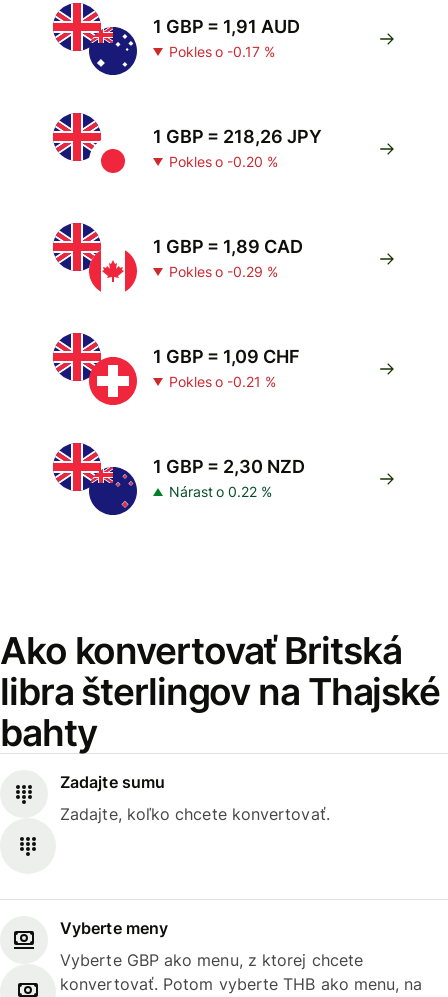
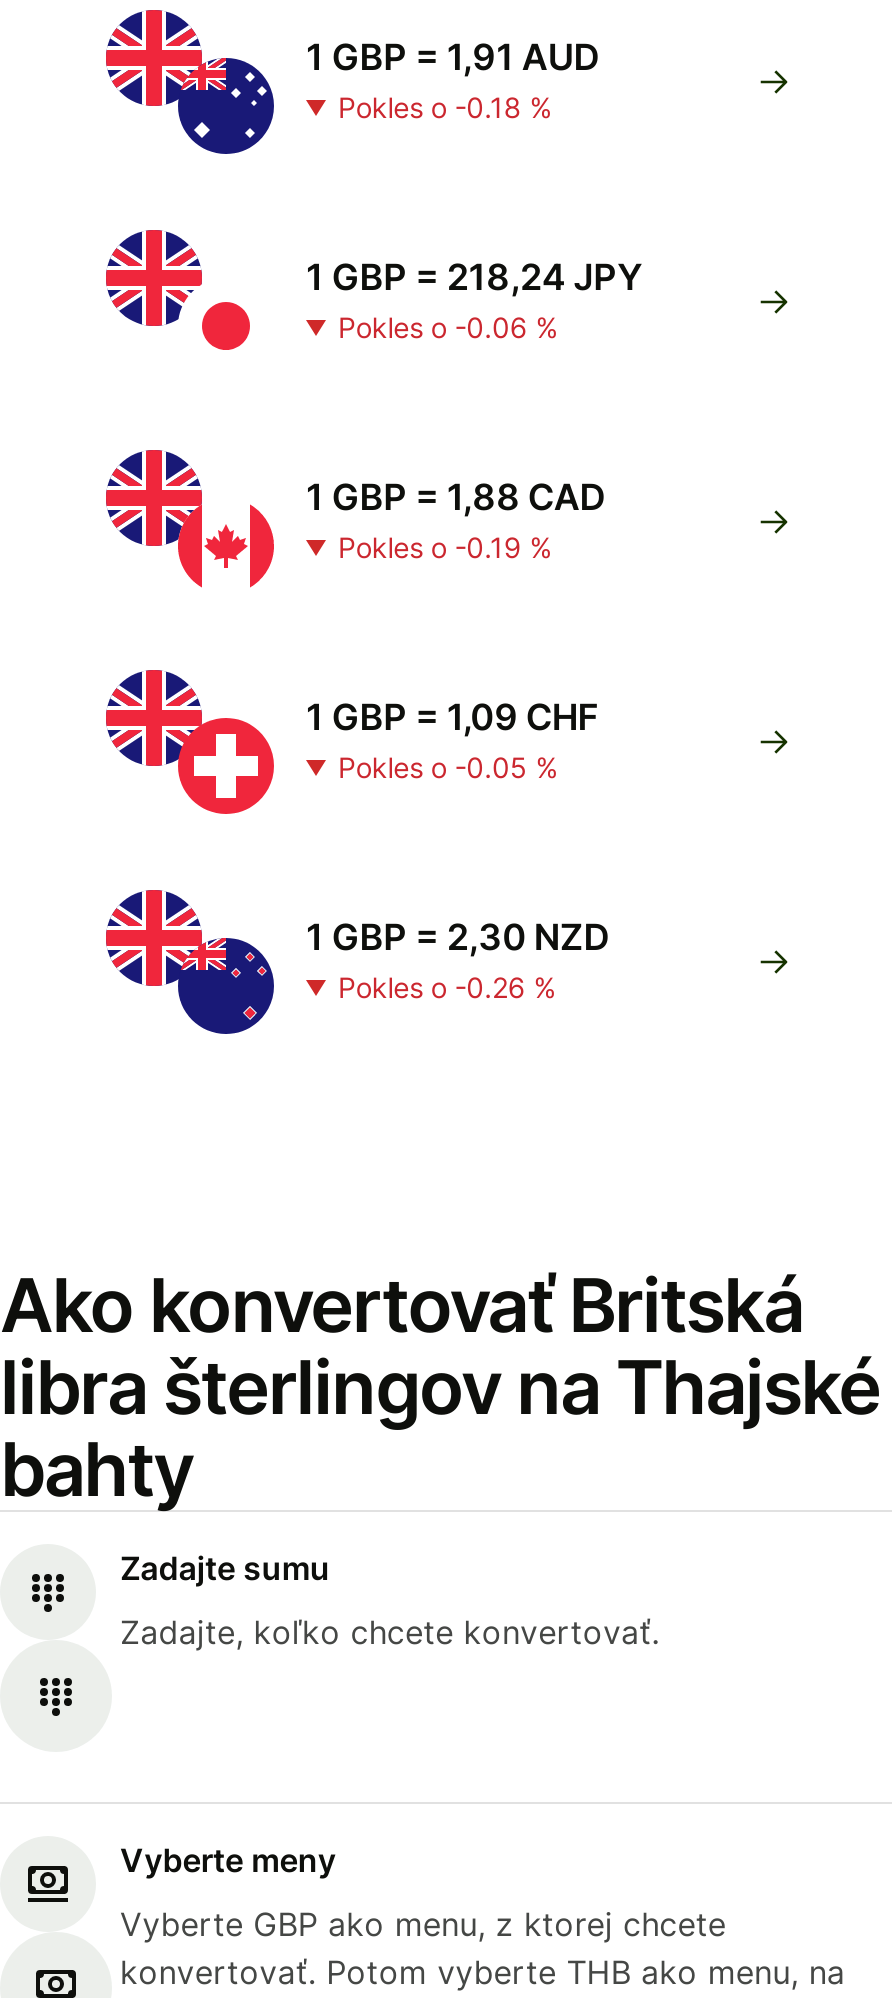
- Pokles o -0.17 %
+ Pokles o -0.18 %

- 1 GBP = 218,26 JPY
+ 1 GBP = 218,24 JPY

- Pokles o -0.20 %
+ Pokles o -0.06 %

- 1 GBP = 1,89 CAD
+ 1 GBP = 1,88 CAD

- Pokles o -0.29 %
+ Pokles o -0.19 %

- Pokles o -0.21 %
+ Pokles o -0.05 %

- Nárast o 0.22 %
+ Pokles o -0.26 %
